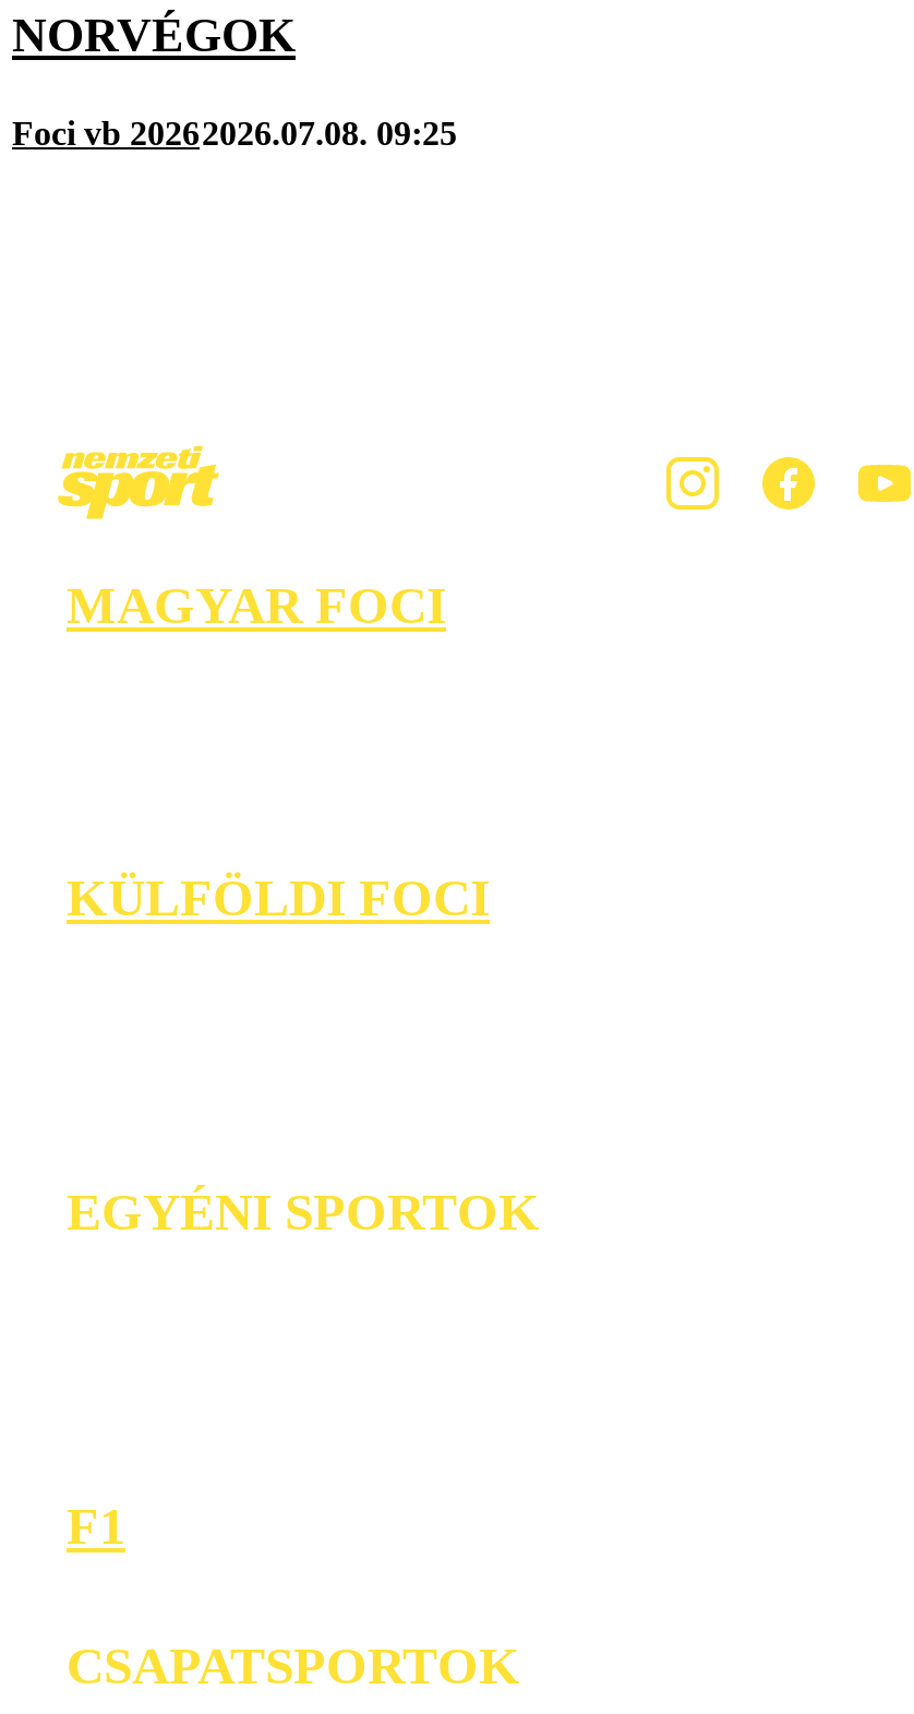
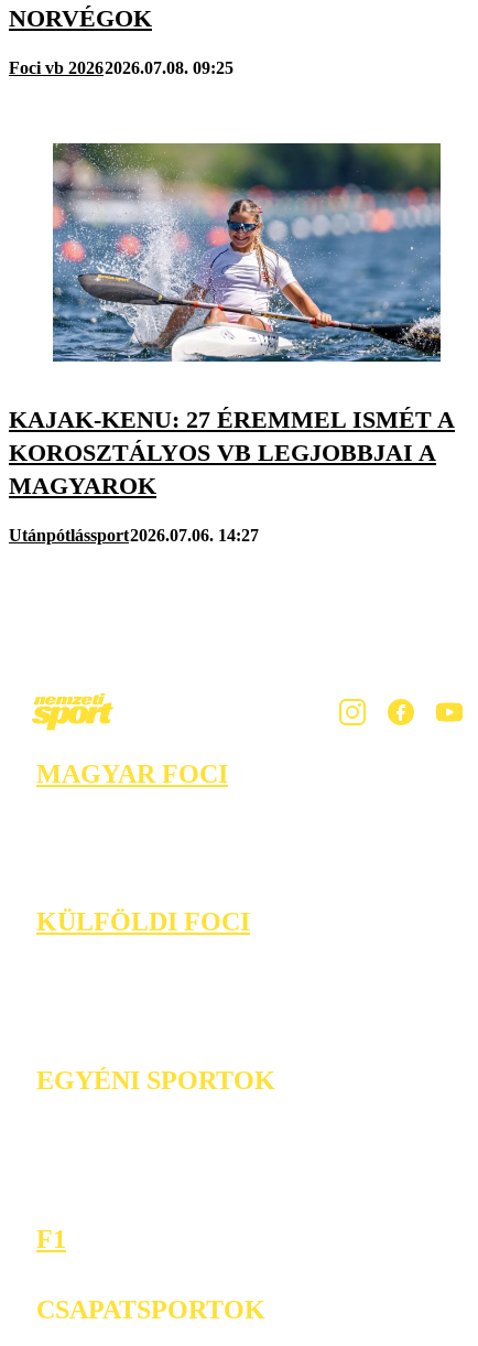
+ [image]
+ KAJAK-KENU: 27 ÉREMMEL ISMÉT A
+ KOROSZTÁLYOS VB LEGJOBBJAI A
+ MAGYAROK
+ Utánpótlássport2026.07.06. 14:27
